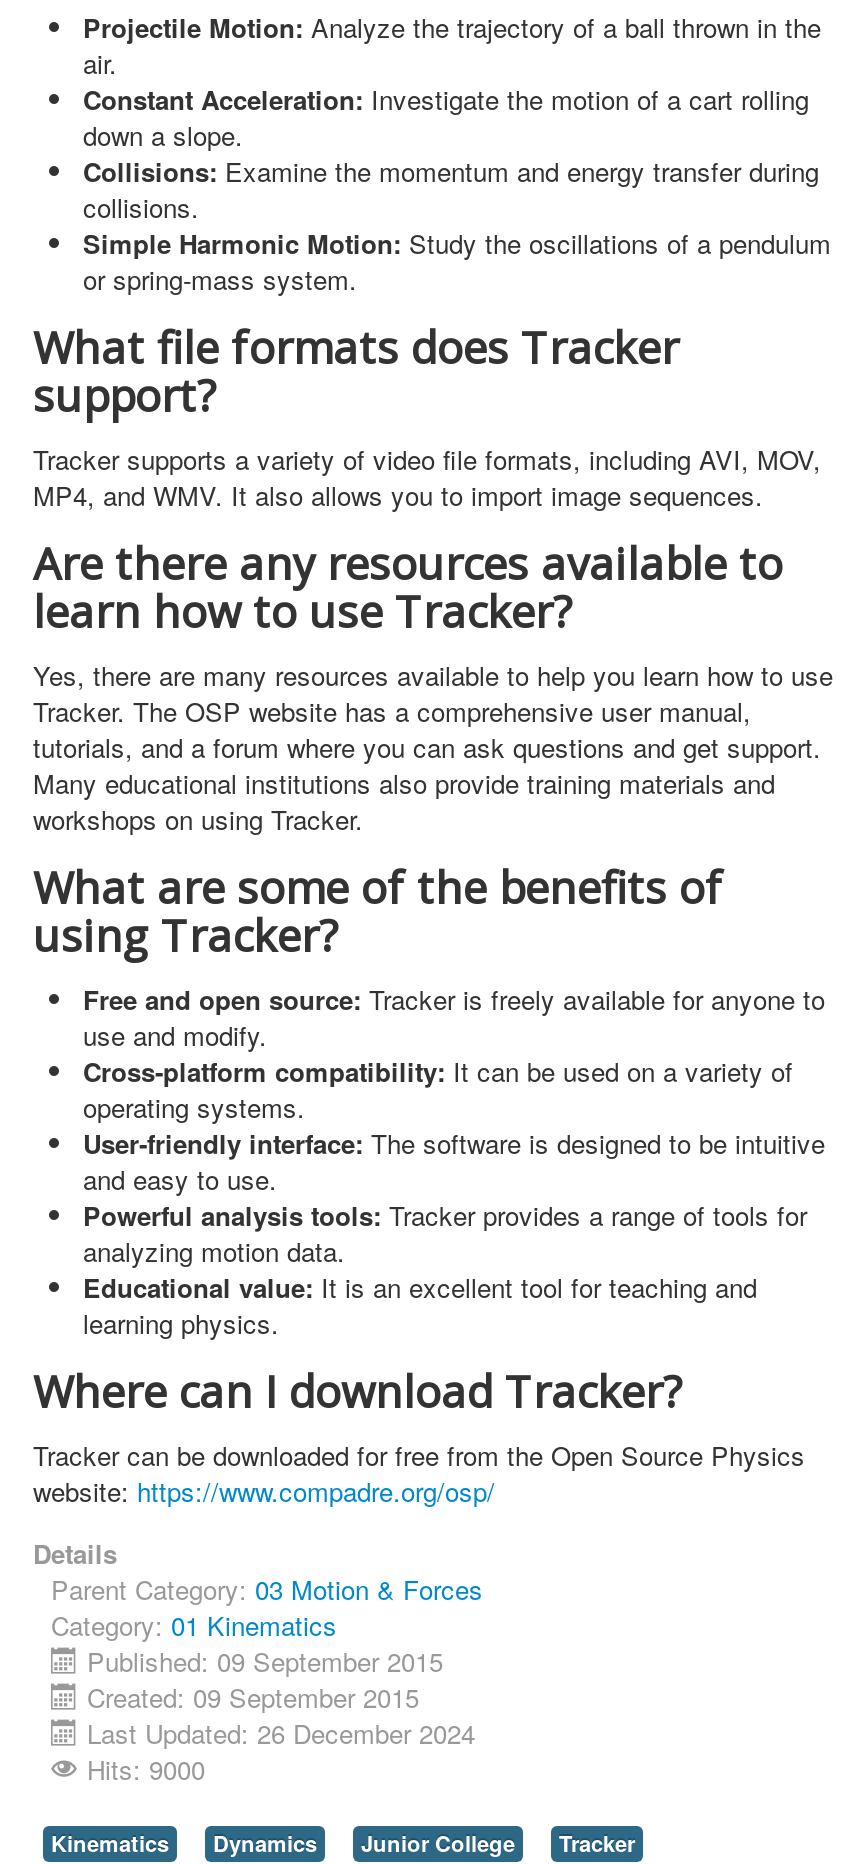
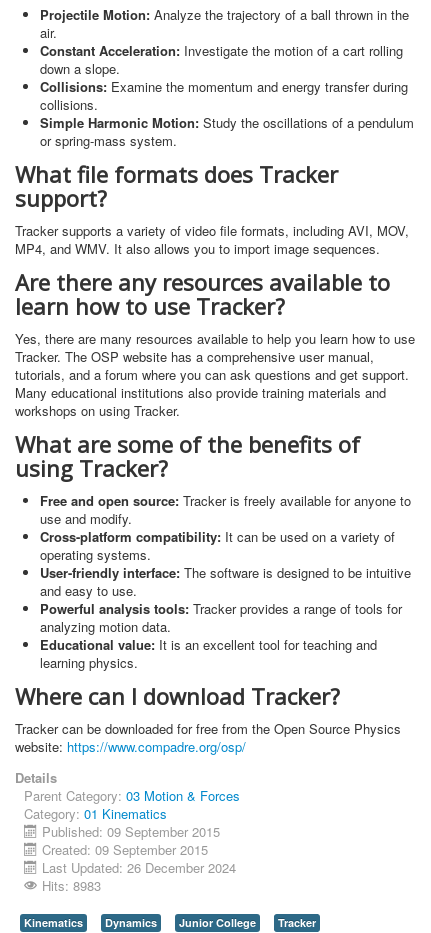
- Hits: 9000
+ Hits: 8983
